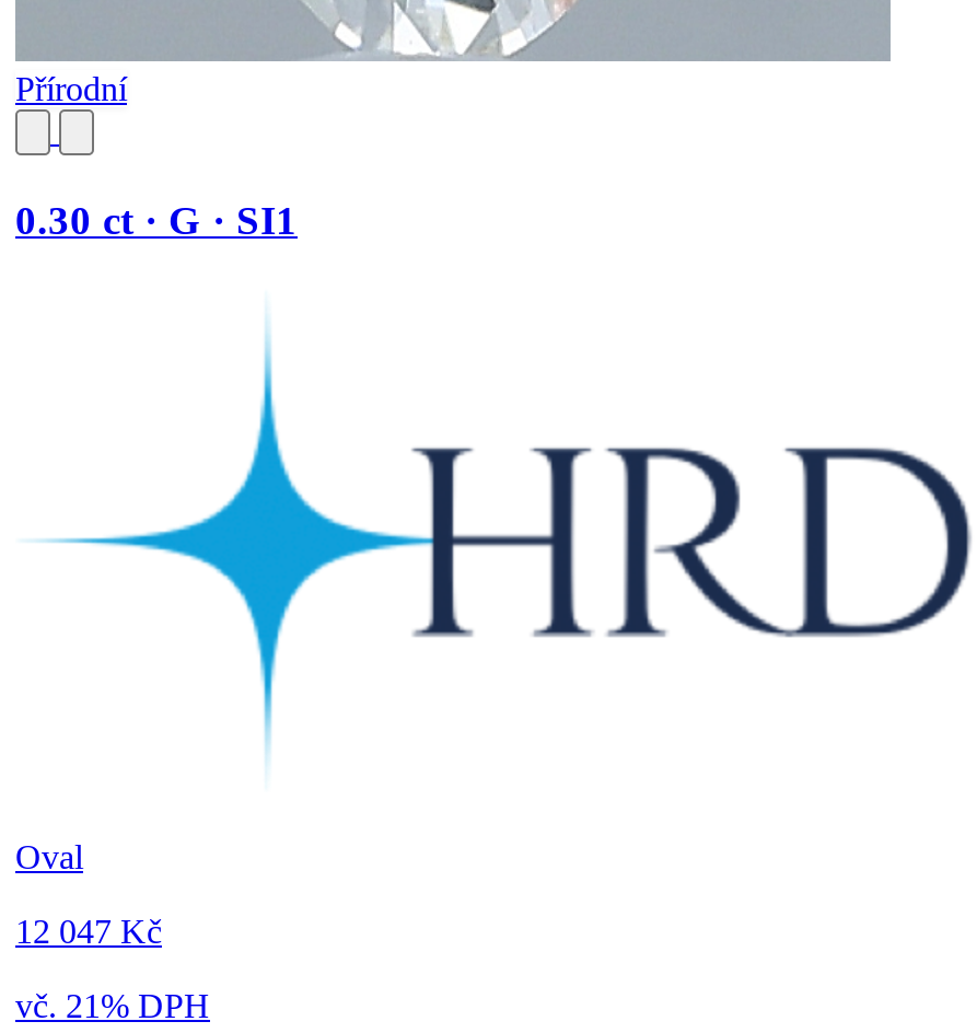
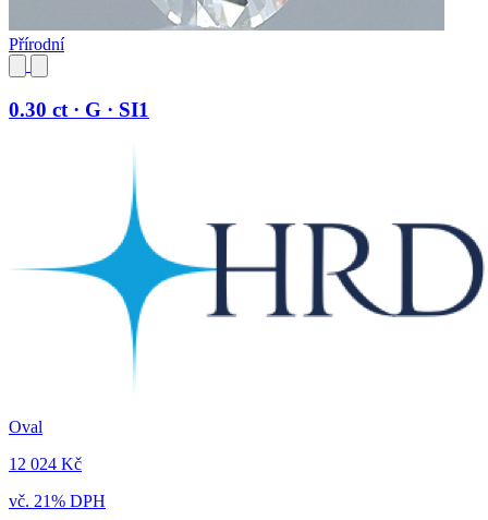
- 12 047 Kč
+ 12 024 Kč
